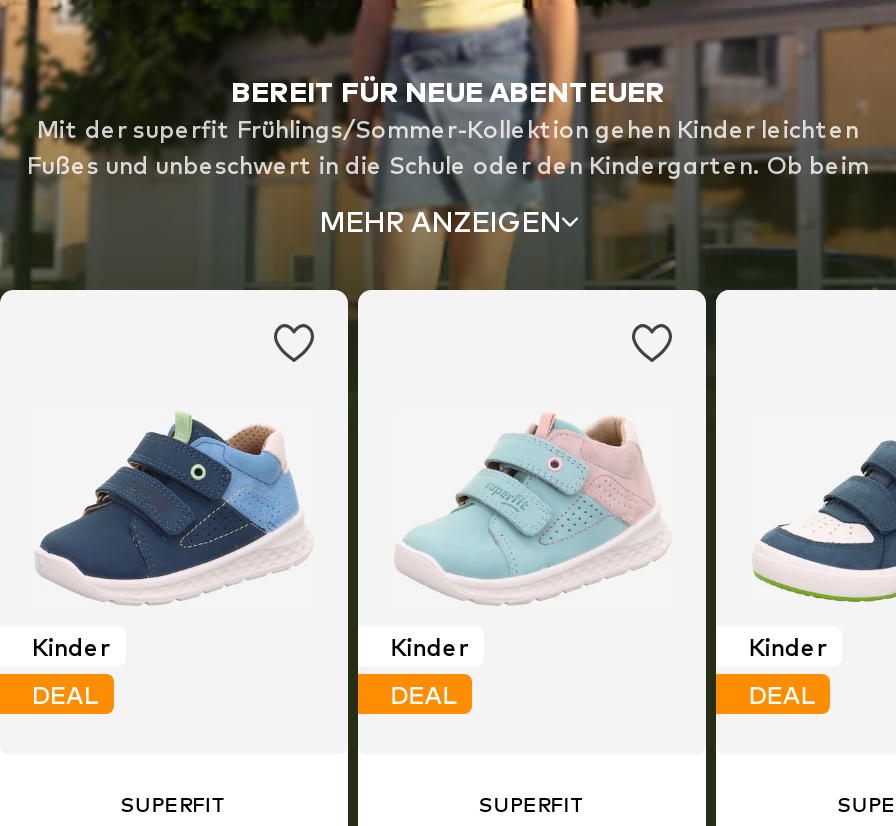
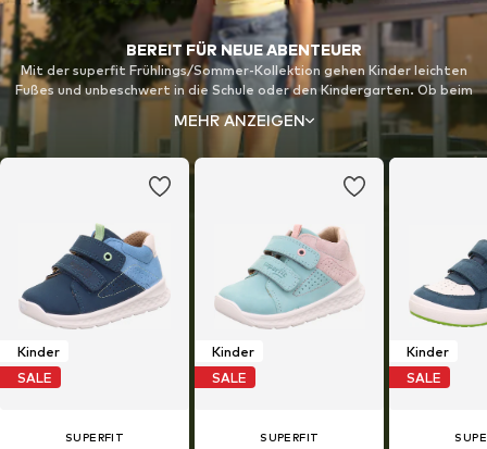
- DEAL
+ SALE

- DEAL
+ SALE

- DEAL
+ SALE
